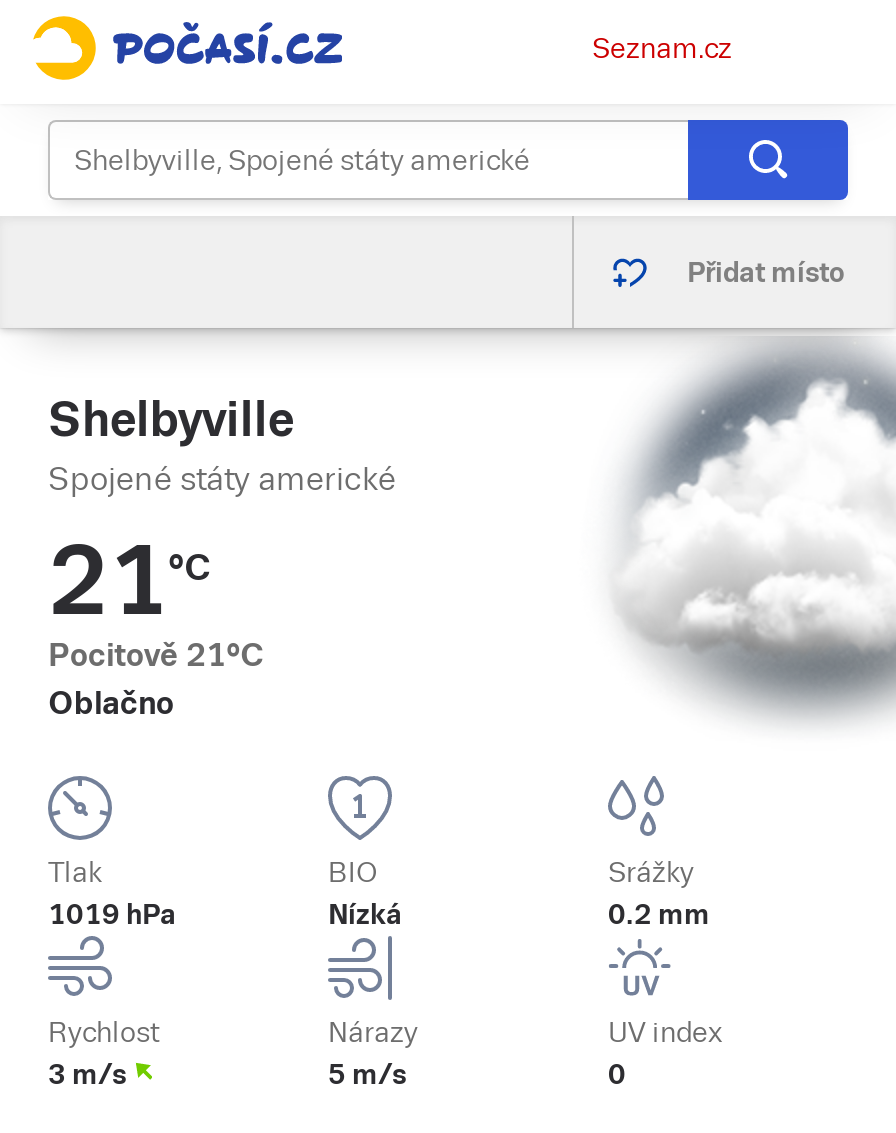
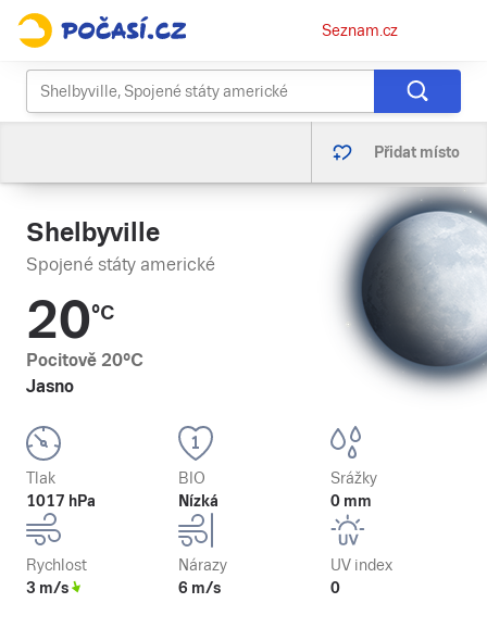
- [image]
+ [image]

- 21°C
- Pocitově 21°C
- Oblačno
+ 20°C
+ Pocitově 20°C
+ Jasno

- 1019 hPa
+ 1017 hPa

- 0.2 mm
+ 0 mm

- 5 m/s
+ 6 m/s
